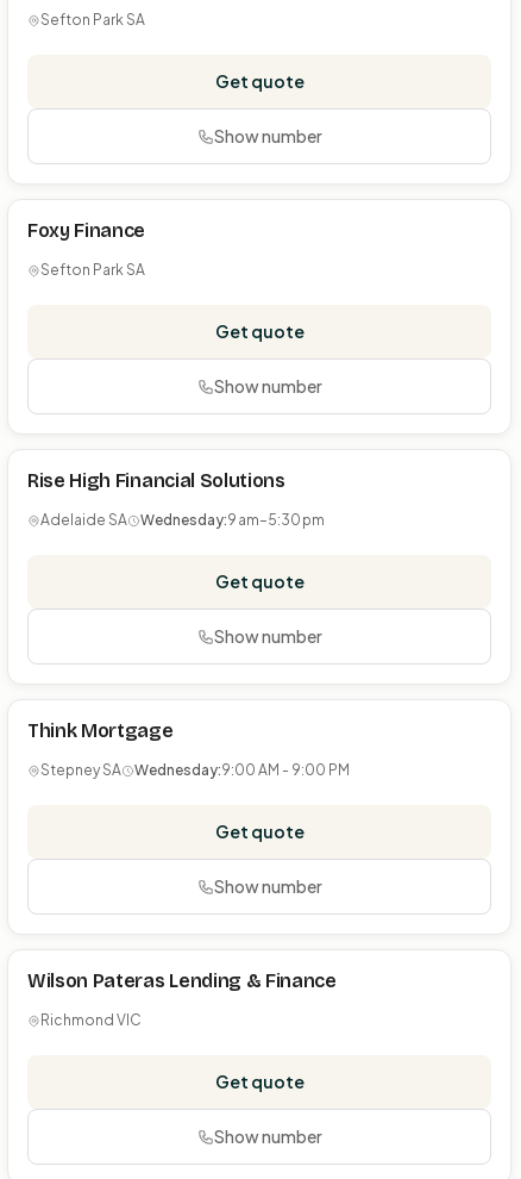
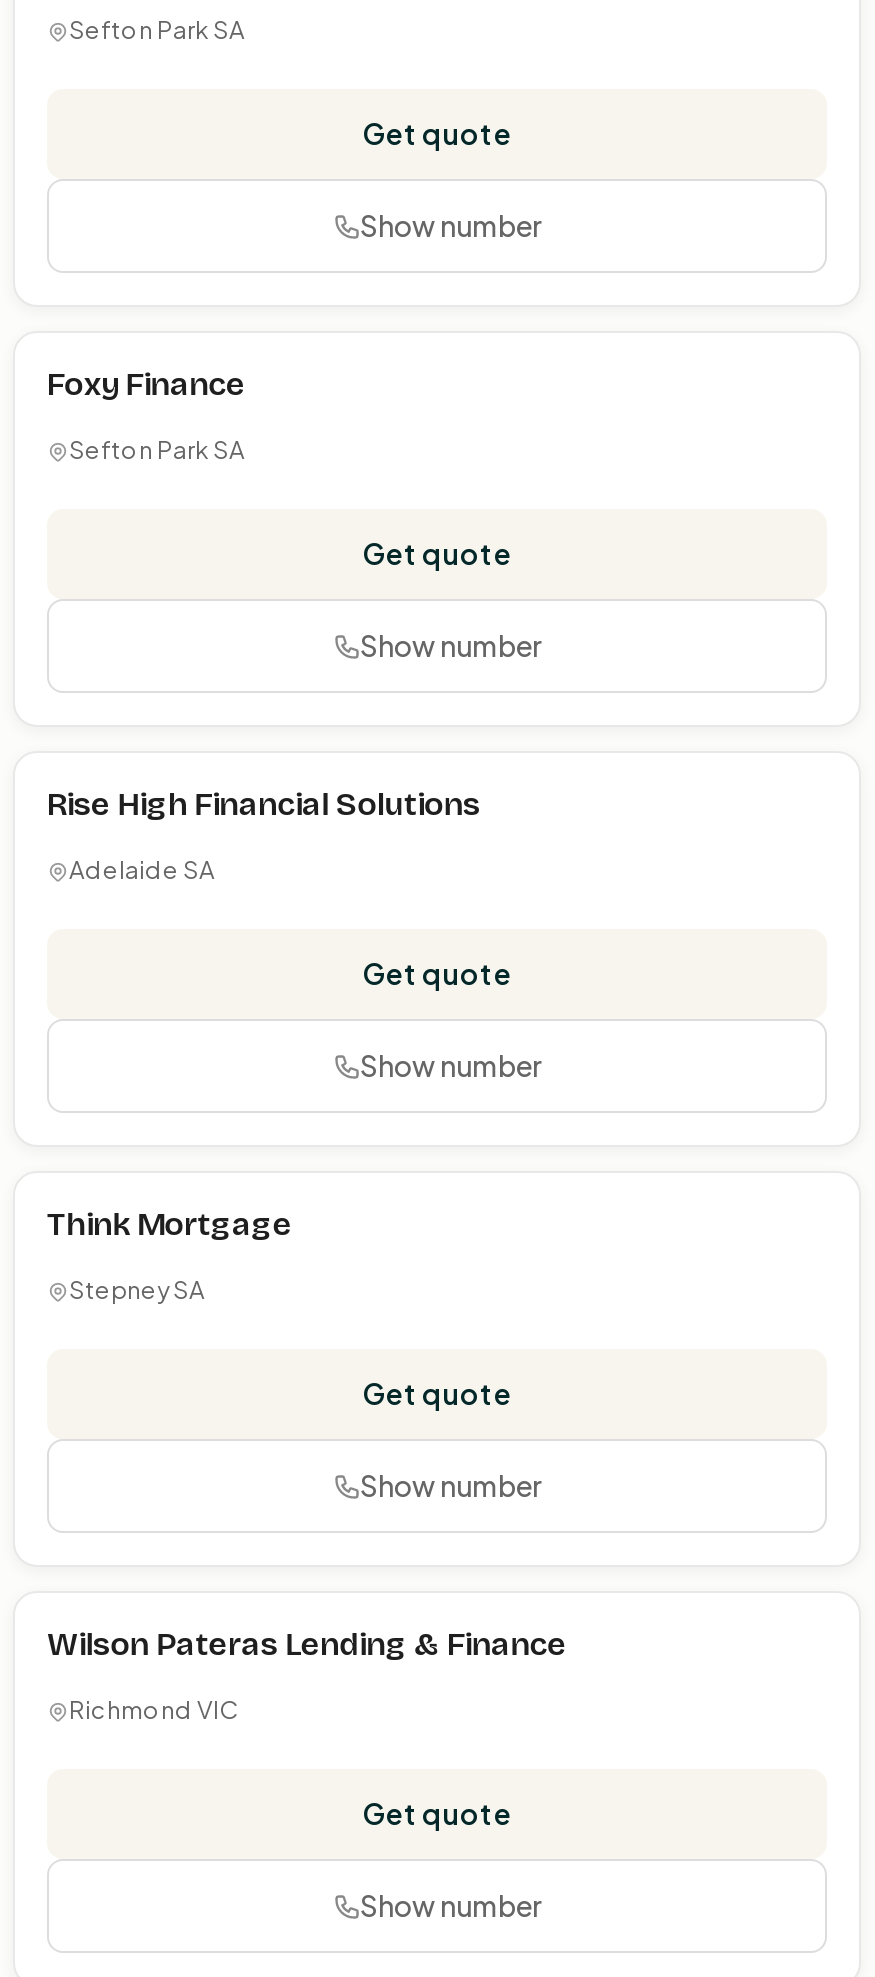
- Wednesday:9 am–5:30 pm

- Wednesday:9:00 AM - 9:00 PM
